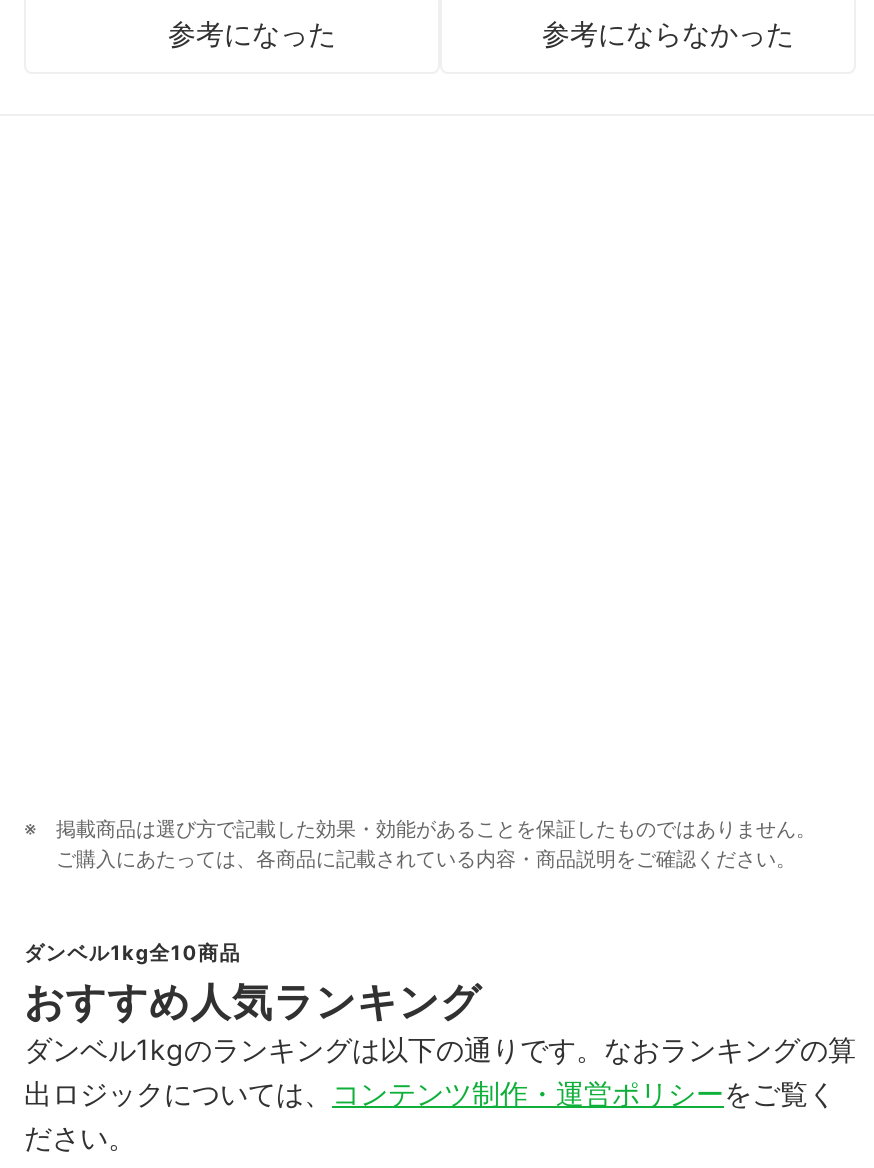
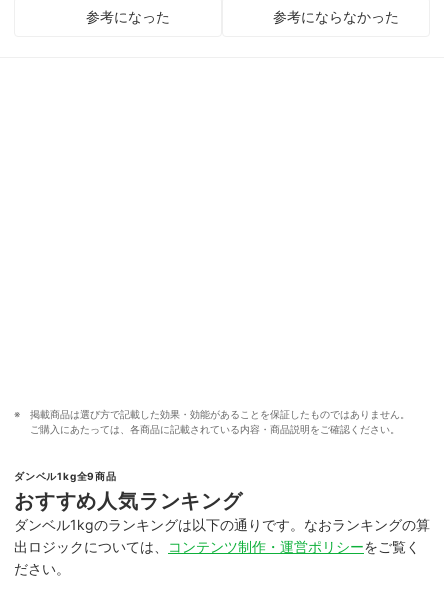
- ダンベル1kg全10商品
+ ダンベル1kg全9商品
